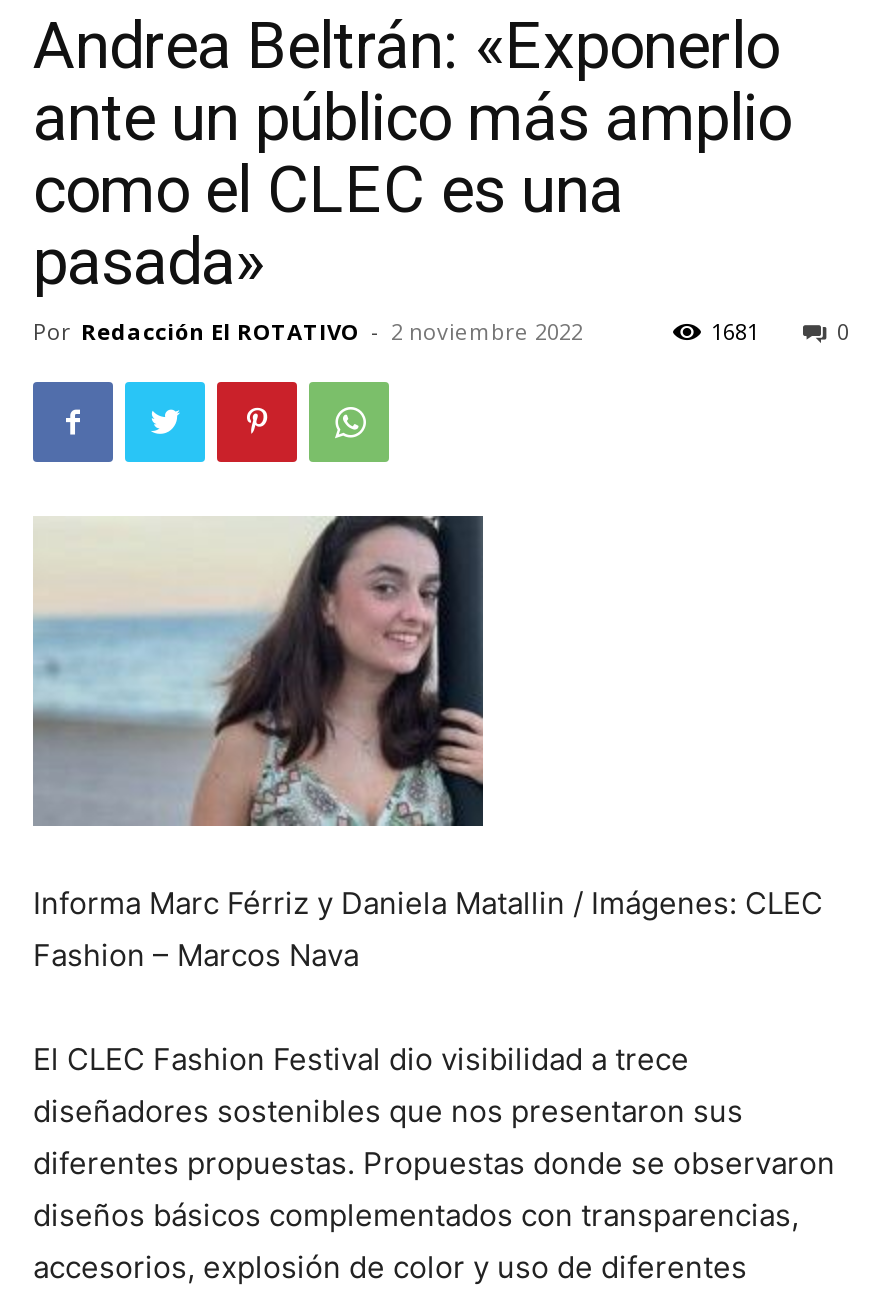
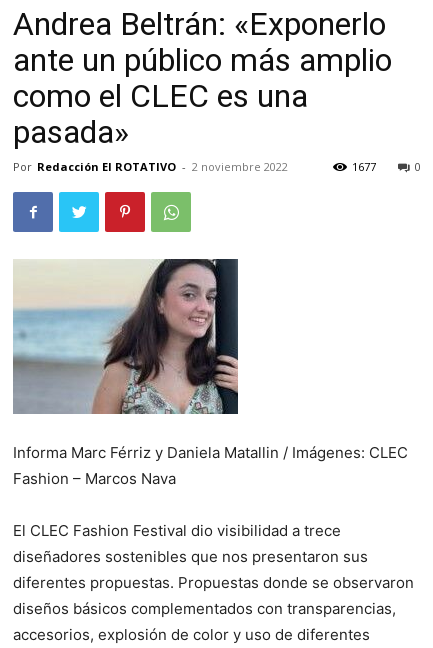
- 1681
+ 1677
